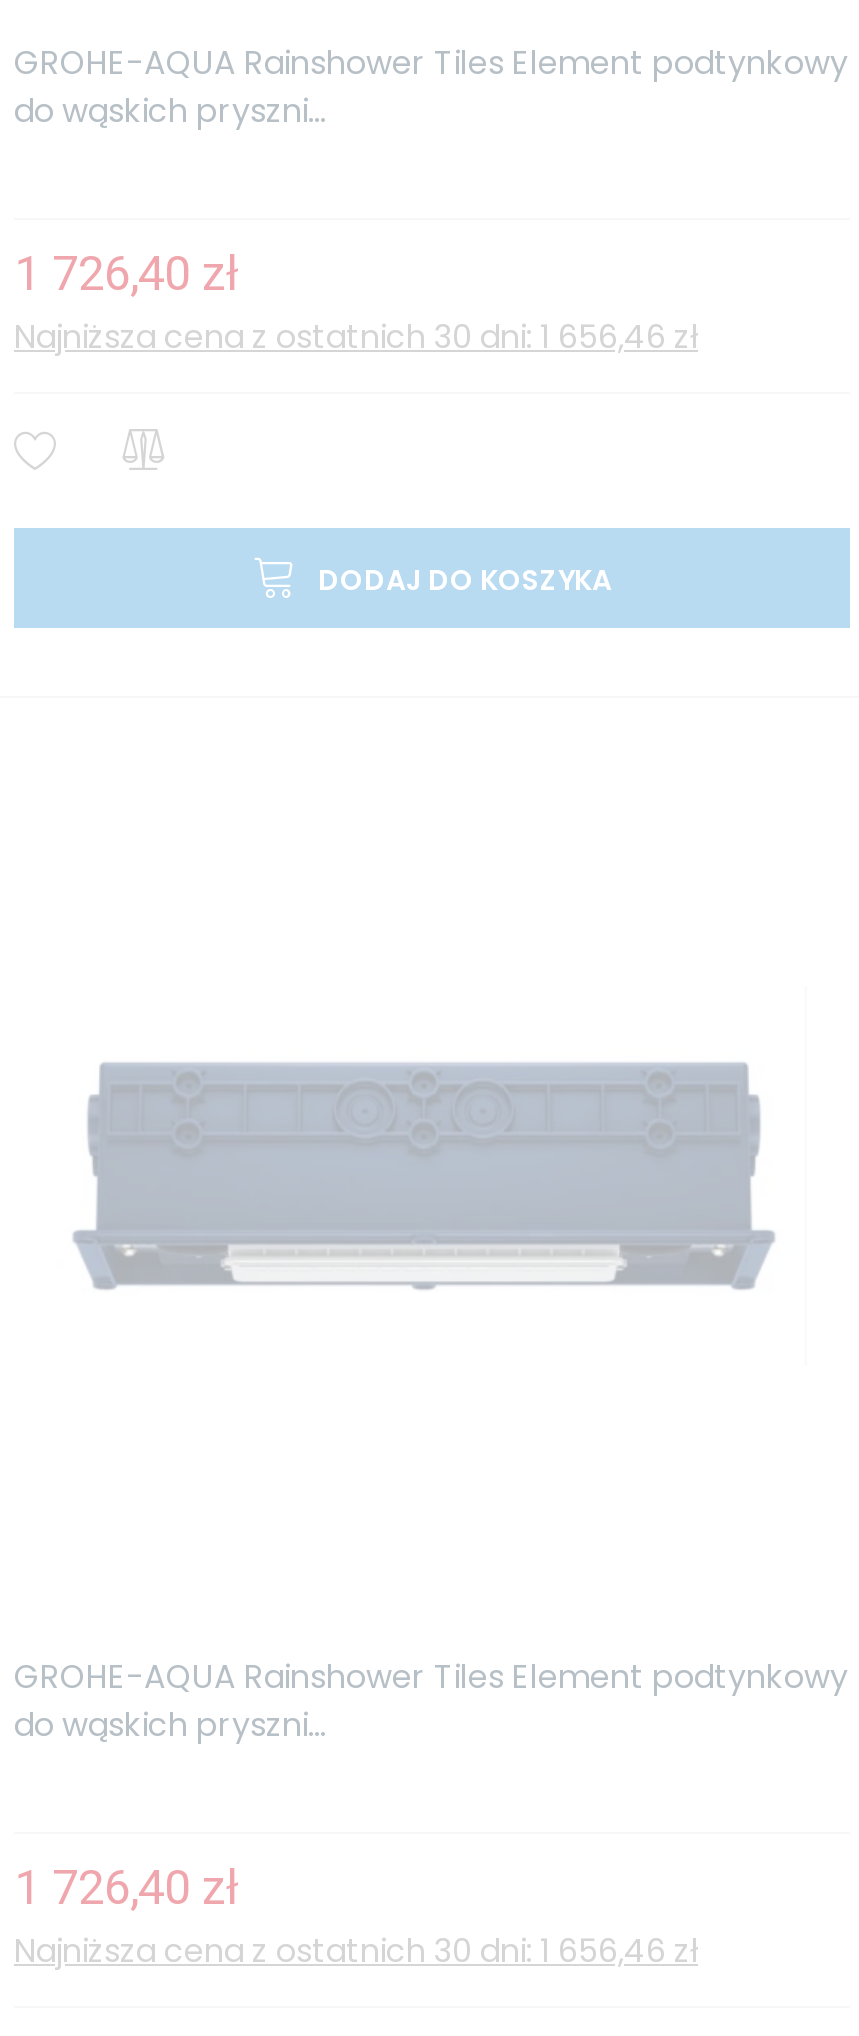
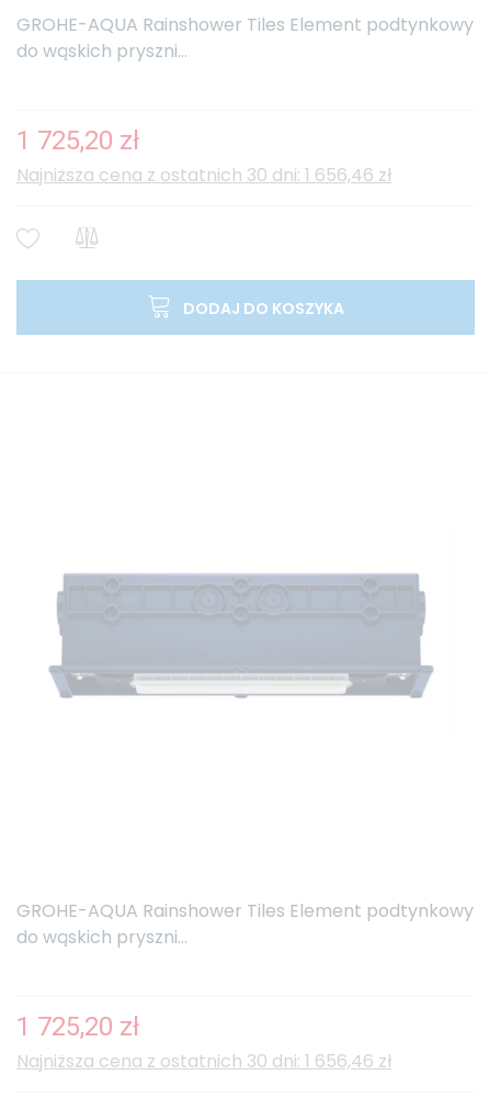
- 1 726,40 zł
+ 1 725,20 zł

- 1 726,40 zł
+ 1 725,20 zł
